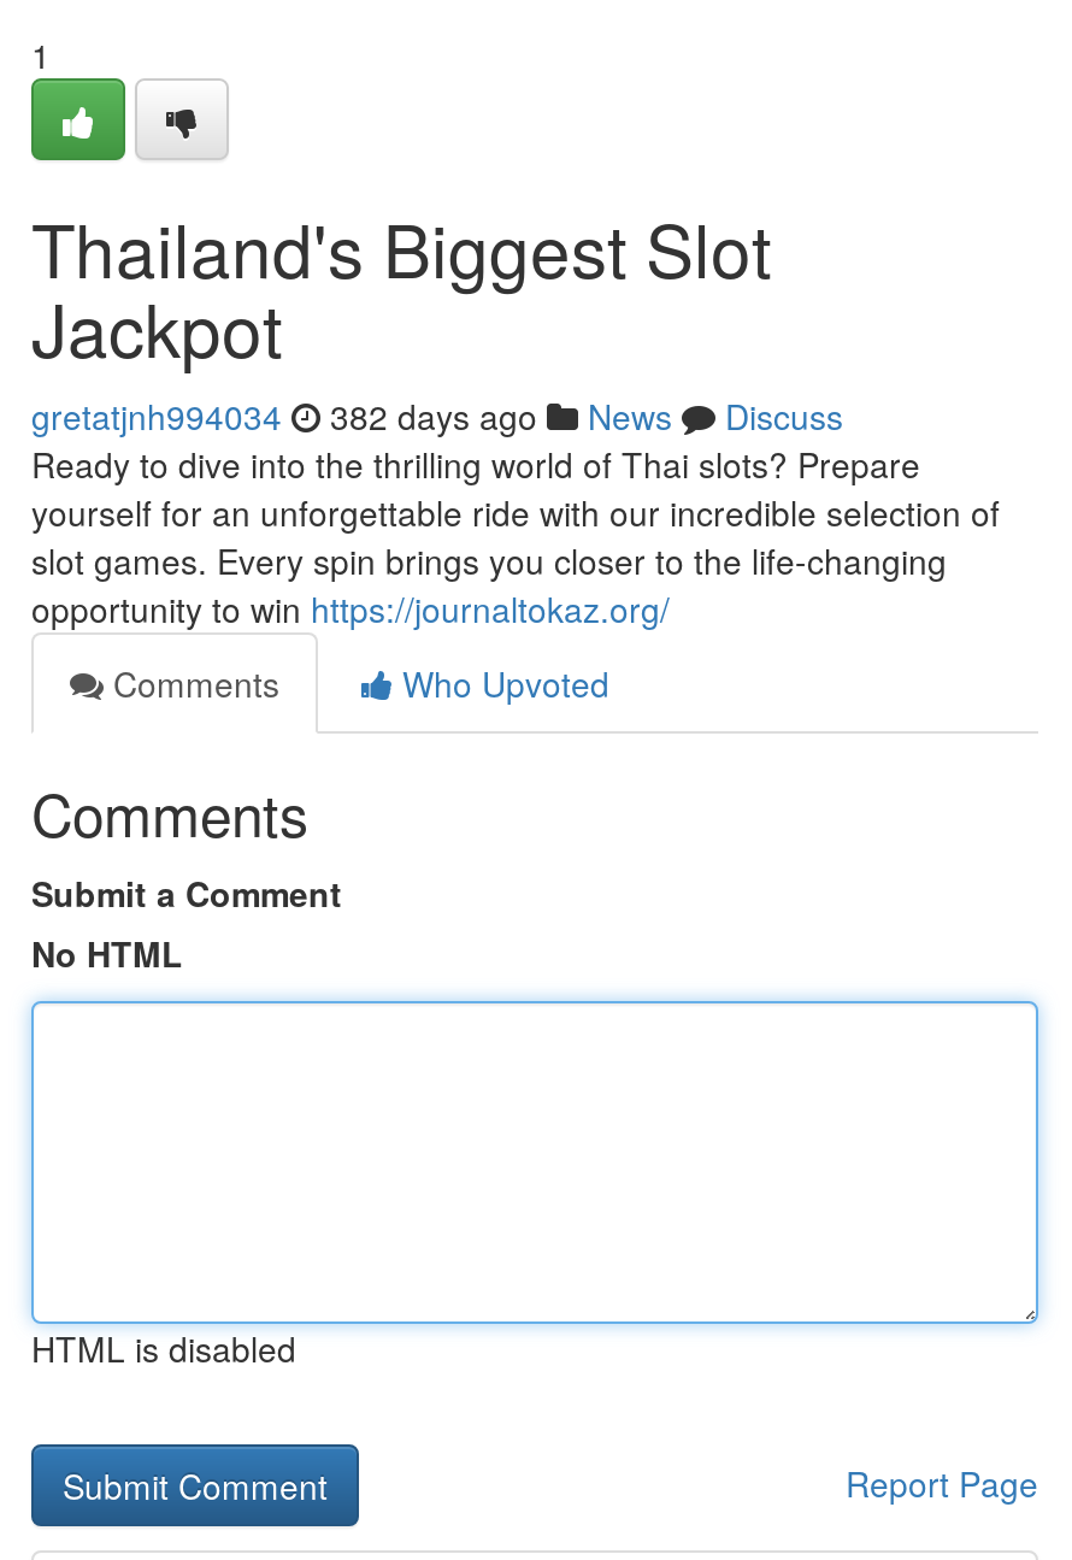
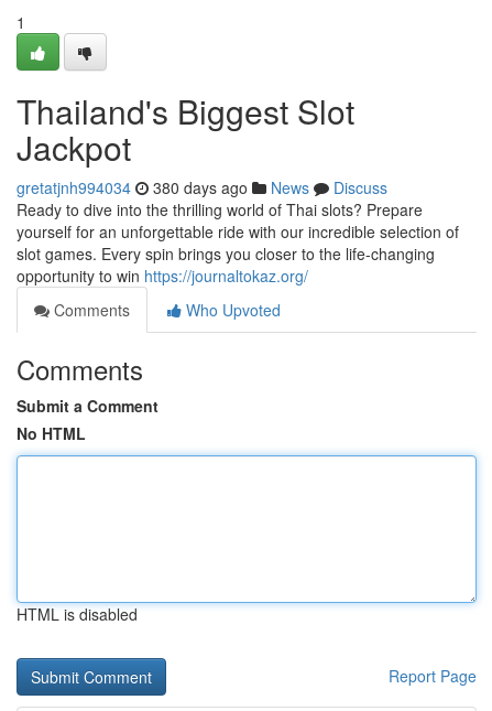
- gretatjnh994034 382 days ago News Discuss
+ gretatjnh994034 380 days ago News Discuss
